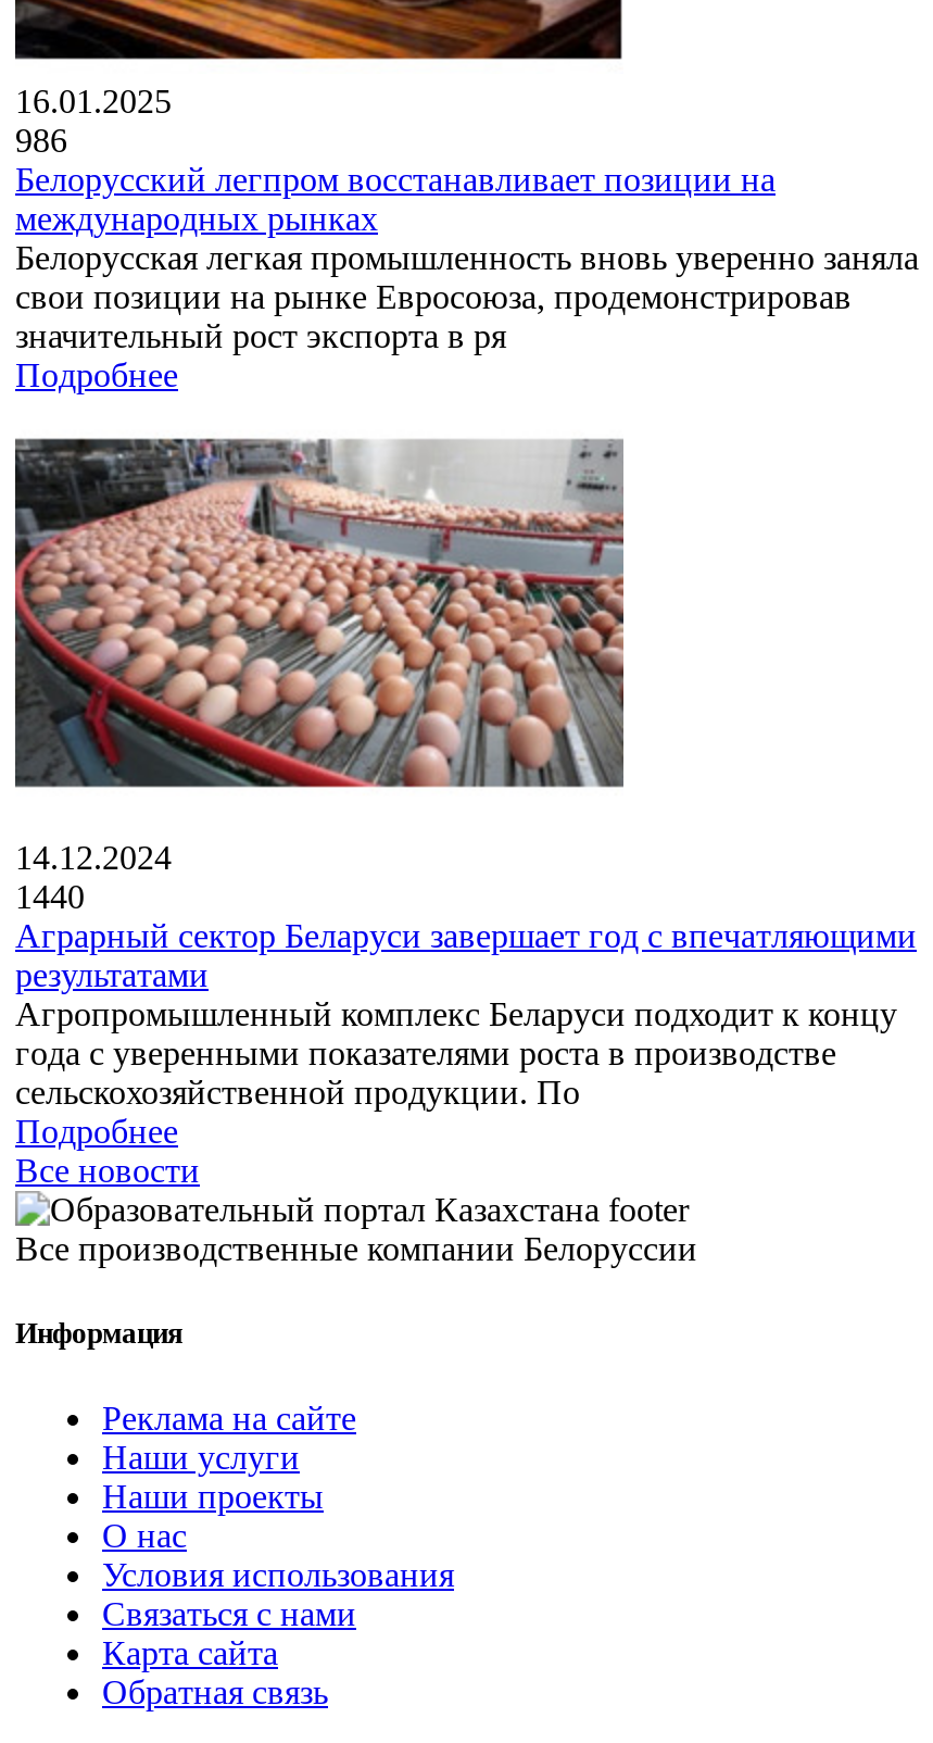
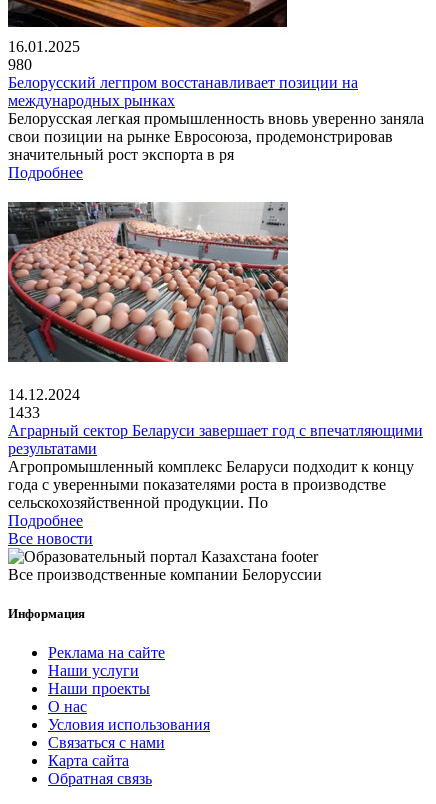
- 986
+ 980

- 1440
+ 1433
